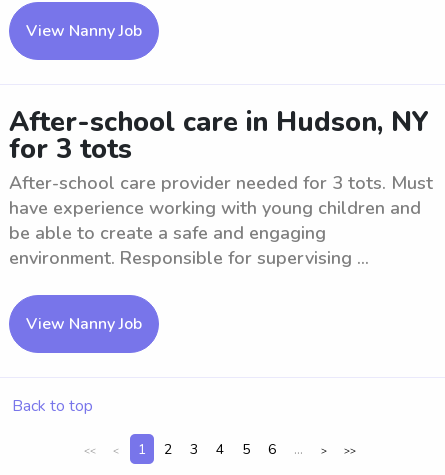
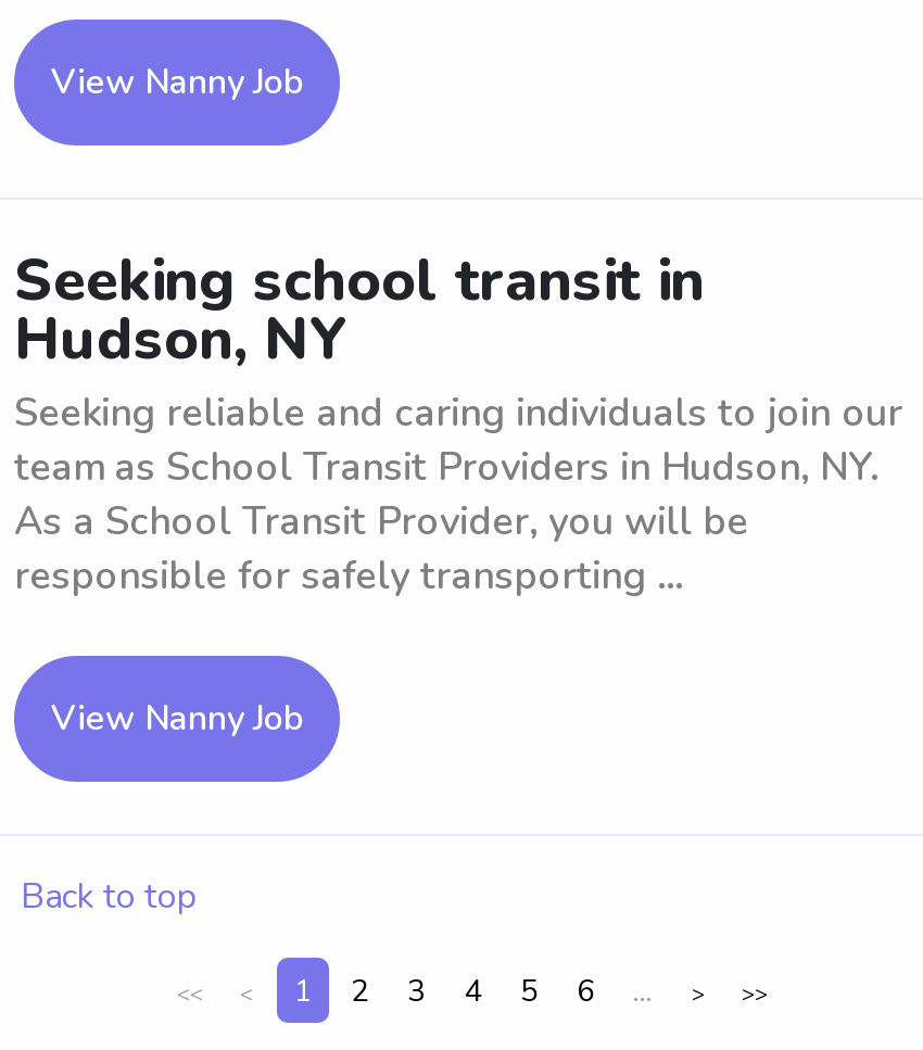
- After-school care in Hudson, NY
- for 3 tots
- After-school care provider needed for 3 tots. Must
- have experience working with young children and
- be able to create a safe and engaging
- environment. Responsible for supervising ...
+ Seeking school transit in
+ Hudson, NY
+ Seeking reliable and caring individuals to join our
+ team as School Transit Providers in Hudson, NY.
+ As a School Transit Provider, you will be
+ responsible for safely transporting ...
